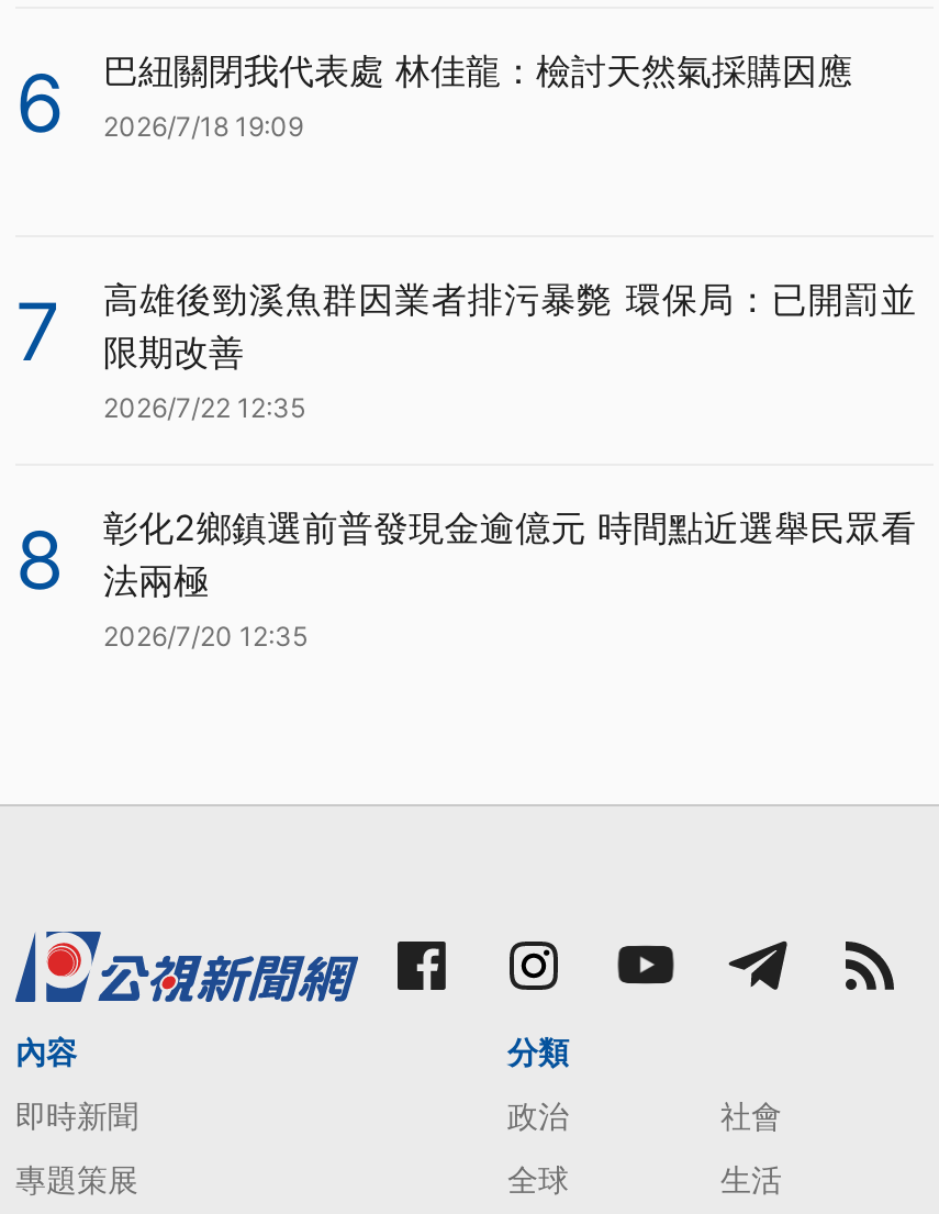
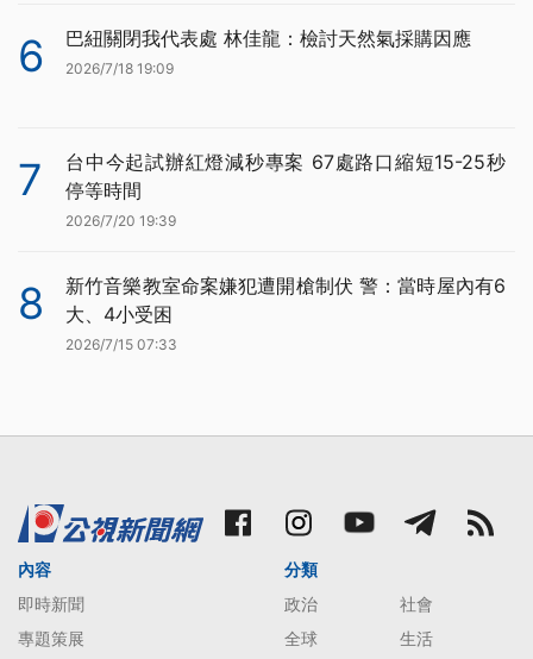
- 高雄後勁溪魚群因業者排污暴斃 環保局：已開罰並
- 限期改善
- 2026/7/22 12:35
+ 台中今起試辦紅燈減秒專案 67處路口縮短15-25秒
+ 停等時間
+ 2026/7/20 19:39

- 彰化2鄉鎮選前普發現金逾億元 時間點近選舉民眾看
- 法兩極
- 2026/7/20 12:35
+ 新竹音樂教室命案嫌犯遭開槍制伏 警：當時屋內有6
+ 大、4小受困
+ 2026/7/15 07:33
